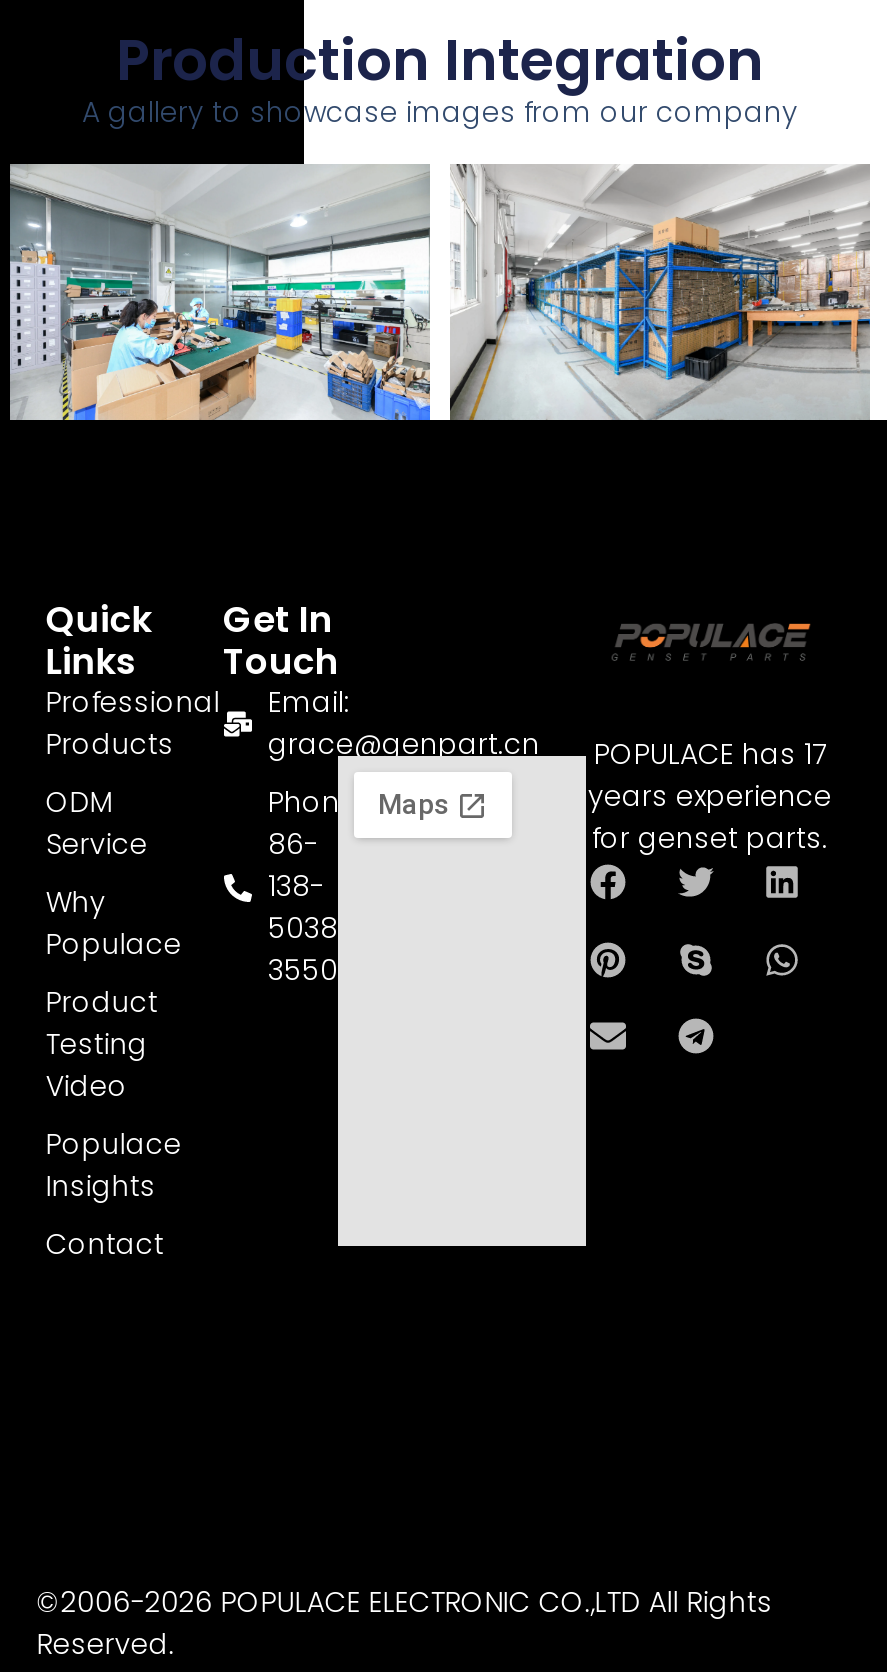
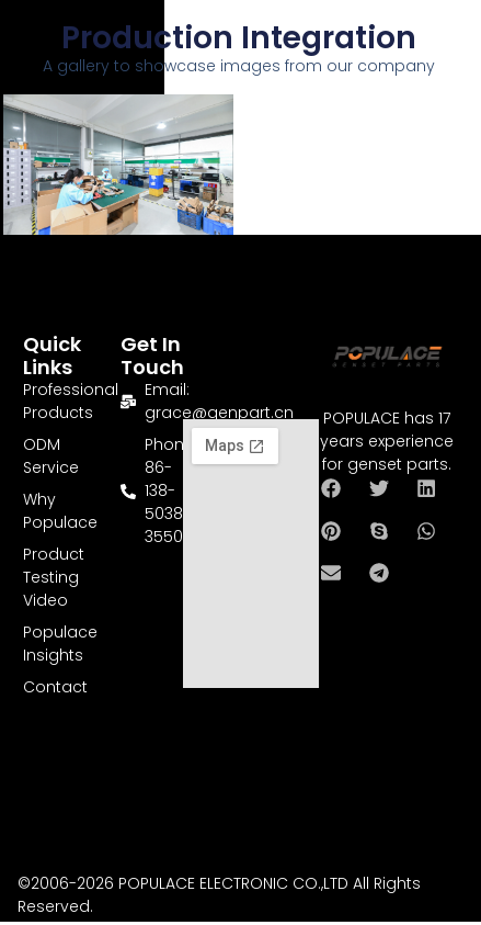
- [image]
